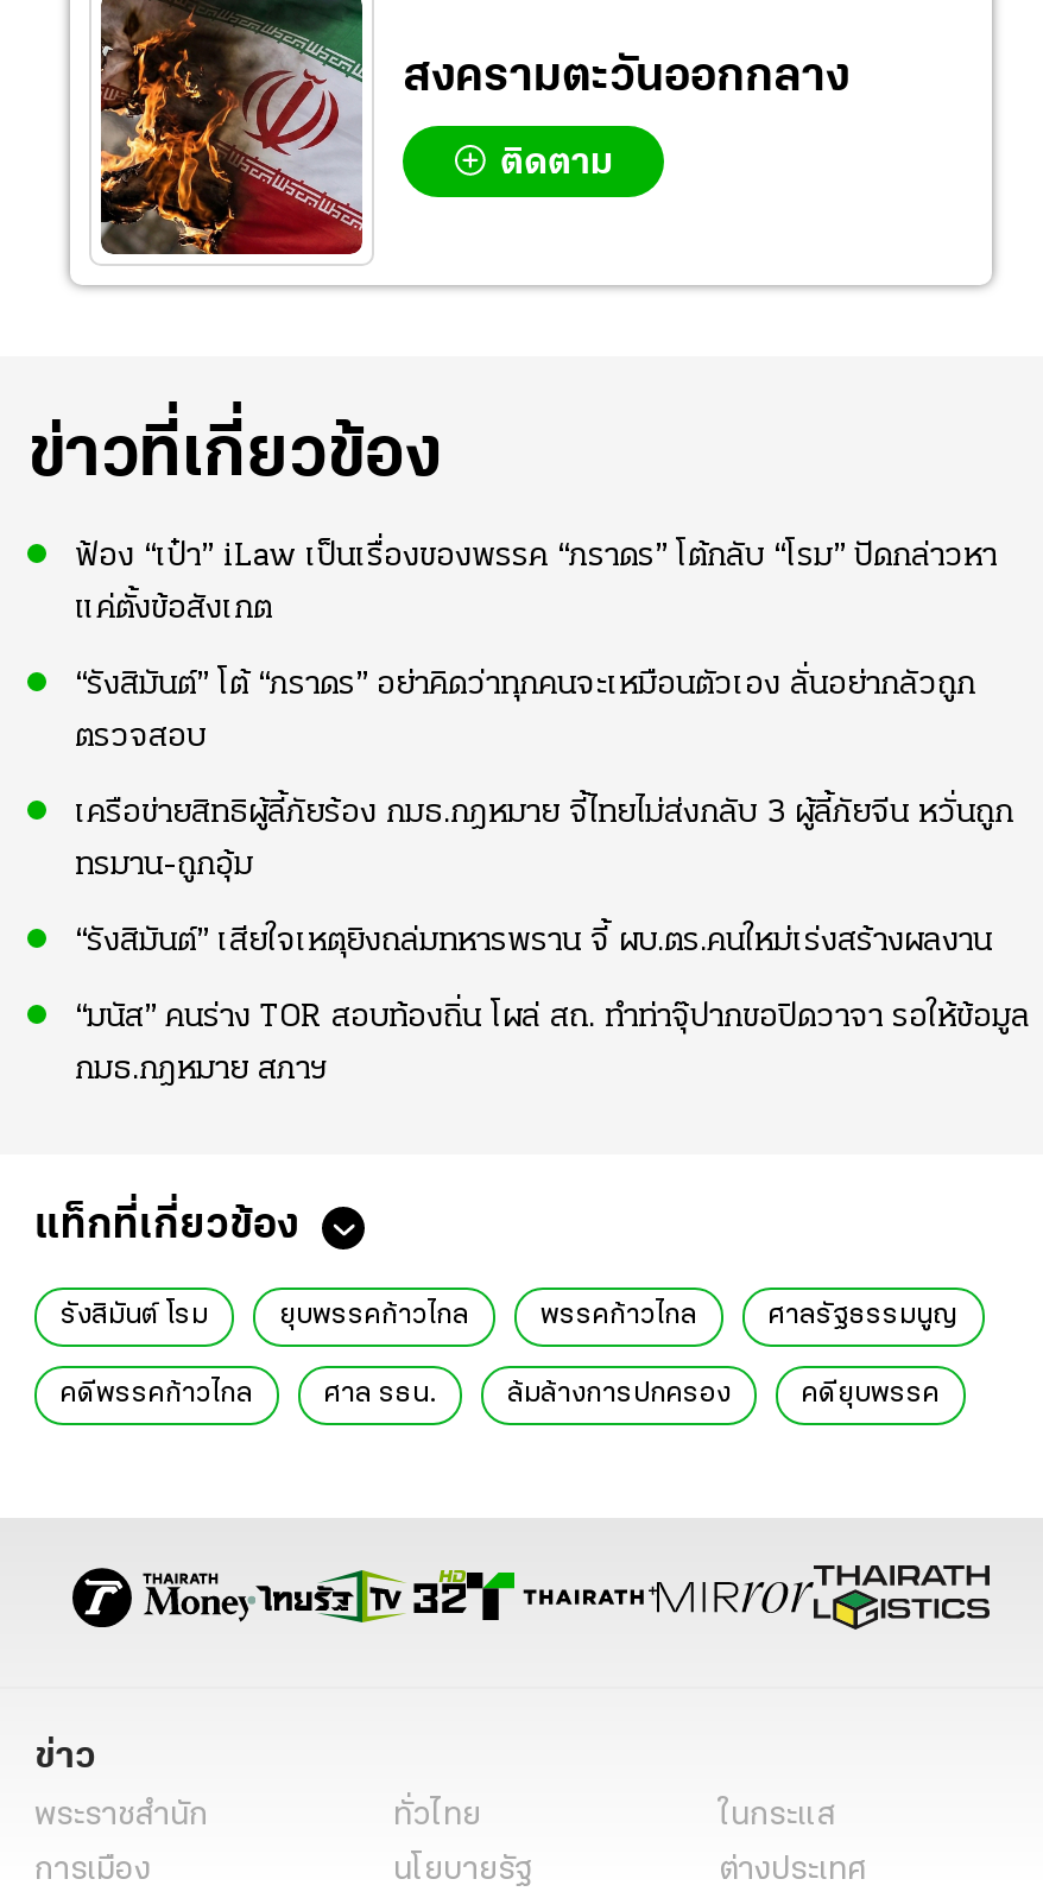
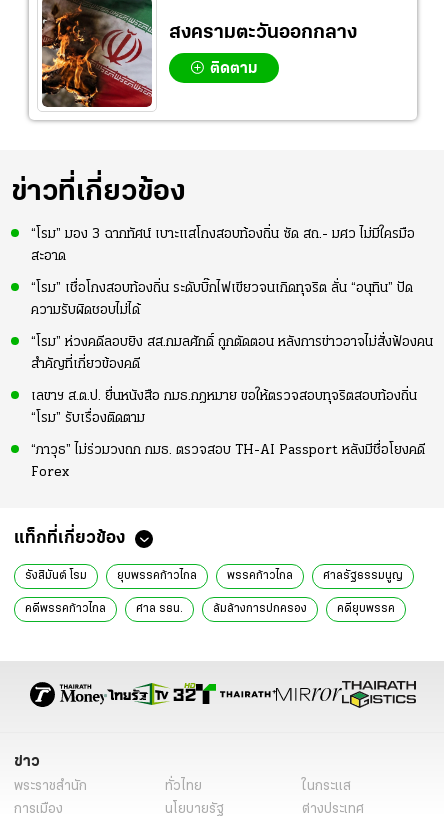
- ฟ้อง “เป๋า” iLaw เป็นเรื่องของพรรค “ภราดร” โต้กลับ “โรม” ปัดกล่าวหา
- แค่ตั้งข้อสังเกต
- “รังสิมันต์” โต้ “ภราดร” อย่าคิดว่าทุกคนจะเหมือนตัวเอง ลั่นอย่ากลัวถูก
- ตรวจสอบ
- เครือข่ายสิทธิผู้ลี้ภัยร้อง กมธ.กฎหมาย จี้ไทยไม่ส่งกลับ 3 ผู้ลี้ภัยจีน หวั่นถูก
- ทรมาน-ถูกอุ้ม
- “รังสิมันต์” เสียใจเหตุยิงถล่มทหารพราน จี้ ผบ.ตร.คนใหม่เร่งสร้างผลงาน
- “มนัส” คนร่าง TOR สอบท้องถิ่น โผล่ สถ. ทำท่าจุ๊ปากขอปิดวาจา รอให้ข้อมูล
- กมธ.กฎหมาย สภาฯ
+ “โรม” มอง 3 ฉากทัศน์ เบาะแสโกงสอบท้องถิ่น ซัด สถ.- มศว ไม่มีใครมือ
+ สะอาด
+ “โรม” เชื่อโกงสอบท้องถิ่น ระดับบิ๊กไฟเขียวจนเกิดทุจริต ลั่น “อนุทิน” ปัด
+ ความรับผิดชอบไม่ได้
+ “โรม” ห่วงคดีลอบยิง สส.กมลศักดิ์ ถูกตัดตอน หลังการข่าวอาจไม่สั่งฟ้องคน
+ สำคัญที่เกี่ยวข้องคดี
+ เลขาฯ ส.ต.ป. ยื่นหนังสือ กมธ.กฎหมาย ขอให้ตรวจสอบทุจริตสอบท้องถิ่น
+ “โรม” รับเรื่องติดตาม
+ “ภาวุธ” ไม่ร่วมวงถก กมธ. ตรวจสอบ TH-AI Passport หลังมีชื่อโยงคดี
+ Forex
